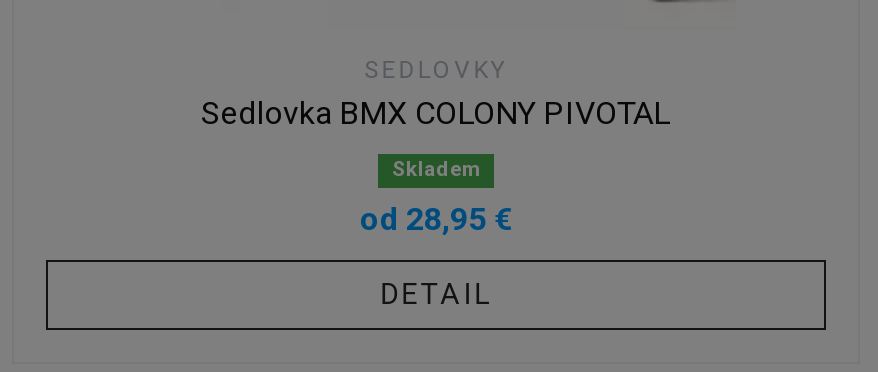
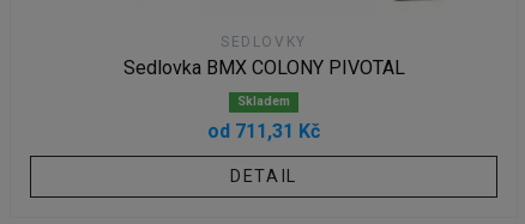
- od 28,95 €
+ od 711,31 Kč
